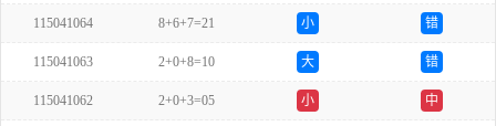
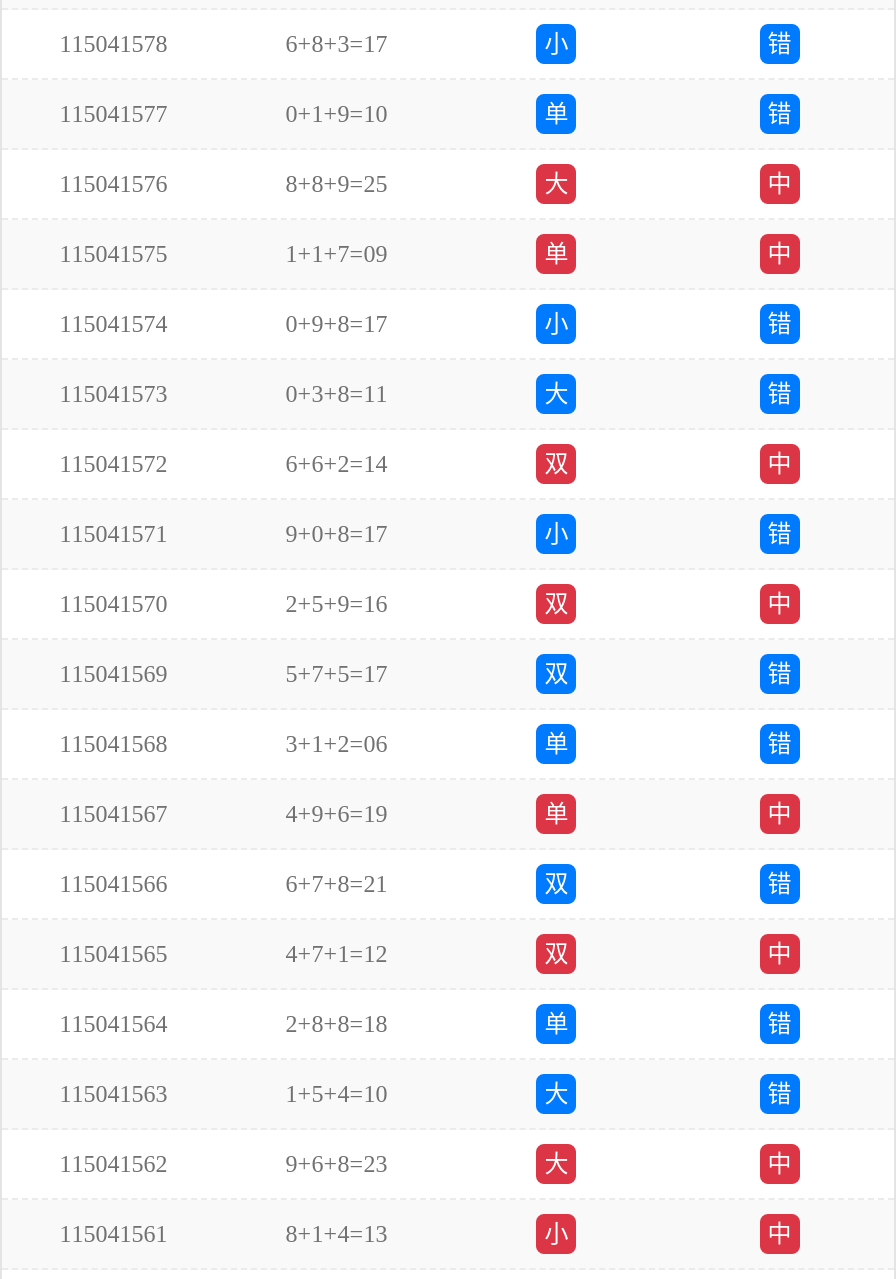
- 115041064
+ 115041578

- 8+6+7=21
+ 6+8+3=17

- 115041063
- 2+0+8=10
+ 115041577
+ 0+1+9=10
+ 单
+ 错
+ 115041576
+ 8+8+9=25
+ 大
+ 中
+ 115041575
+ 1+1+7=09
+ 单
+ 中
+ 115041574
+ 0+9+8=17
+ 小
+ 错
+ 115041573
+ 0+3+8=11

- 115041062
- 2+0+3=05
+ 115041572
+ 6+6+2=14
+ 双
+ 中
+ 115041571
+ 9+0+8=17
+ 小
+ 错
+ 115041570
+ 2+5+9=16
+ 双
+ 中
+ 115041569
+ 5+7+5=17
+ 双
+ 错
+ 115041568
+ 3+1+2=06
+ 单
+ 错
+ 115041567
+ 4+9+6=19
+ 单
+ 中
+ 115041566
+ 6+7+8=21
+ 双
+ 错
+ 115041565
+ 4+7+1=12
+ 双
+ 中
+ 115041564
+ 2+8+8=18
+ 单
+ 错
+ 115041563
+ 1+5+4=10
+ 大
+ 错
+ 115041562
+ 9+6+8=23
+ 大
+ 中
+ 115041561
+ 8+1+4=13
